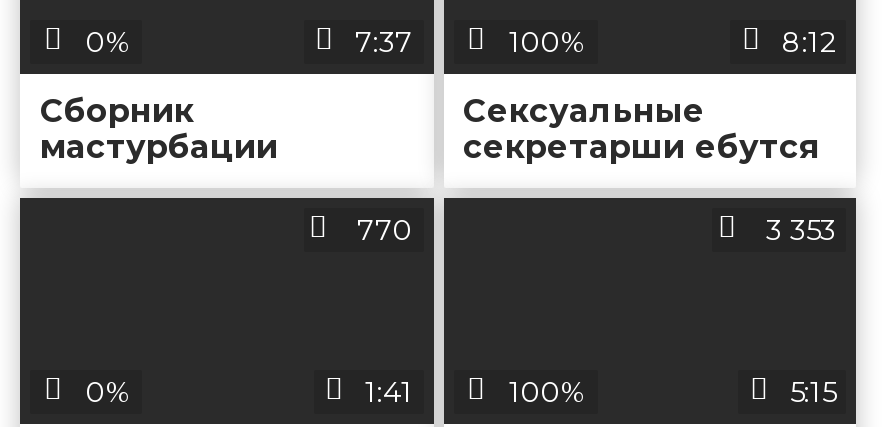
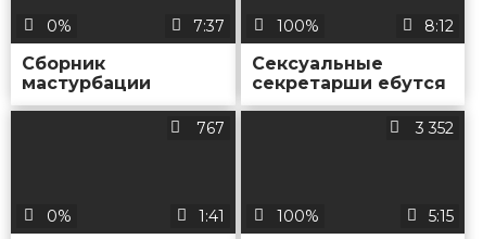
- 770
+ 767

- 3 353
+ 3 352
